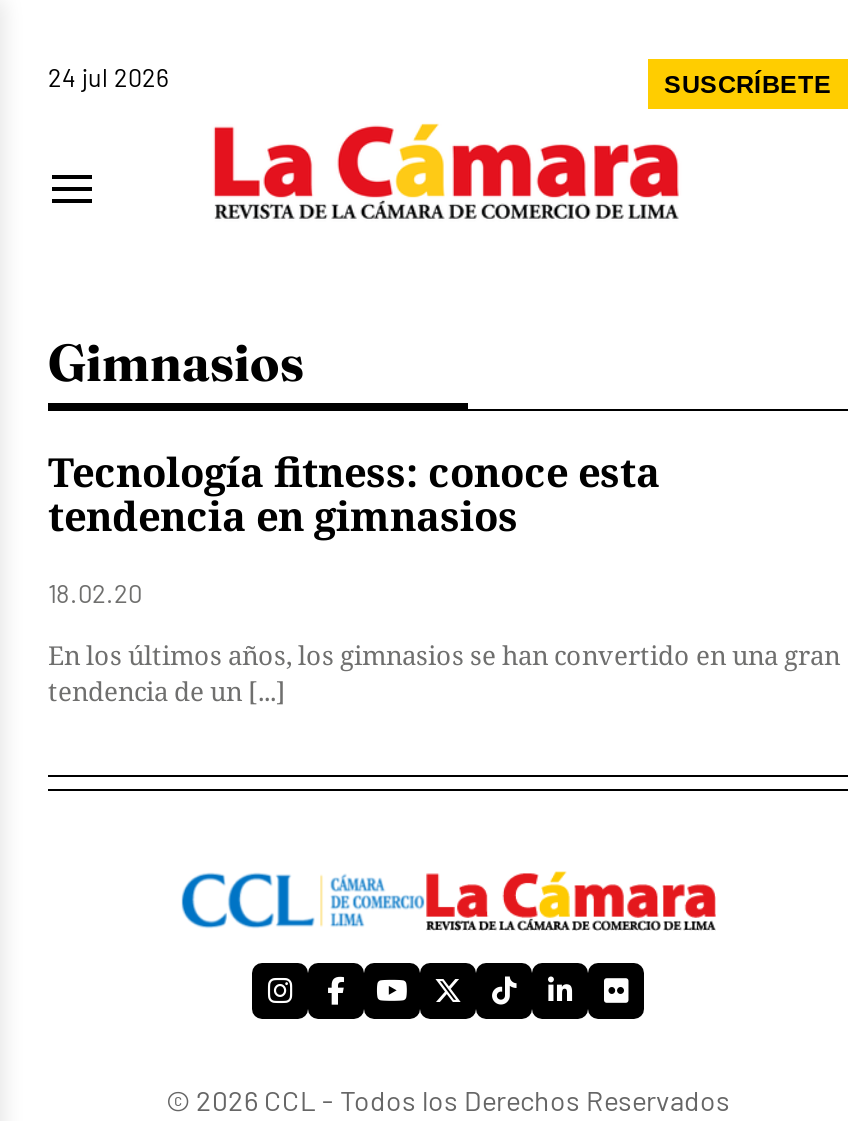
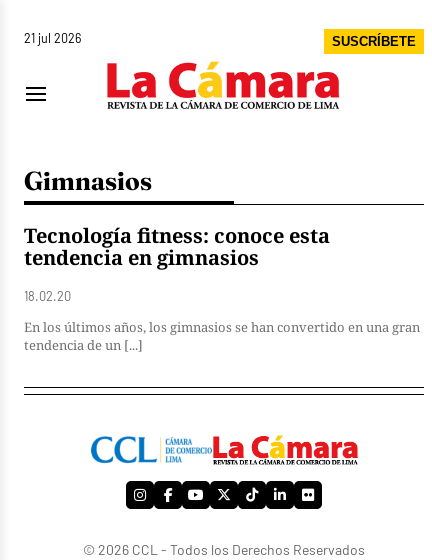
- 24 jul 2026
+ 21 jul 2026
